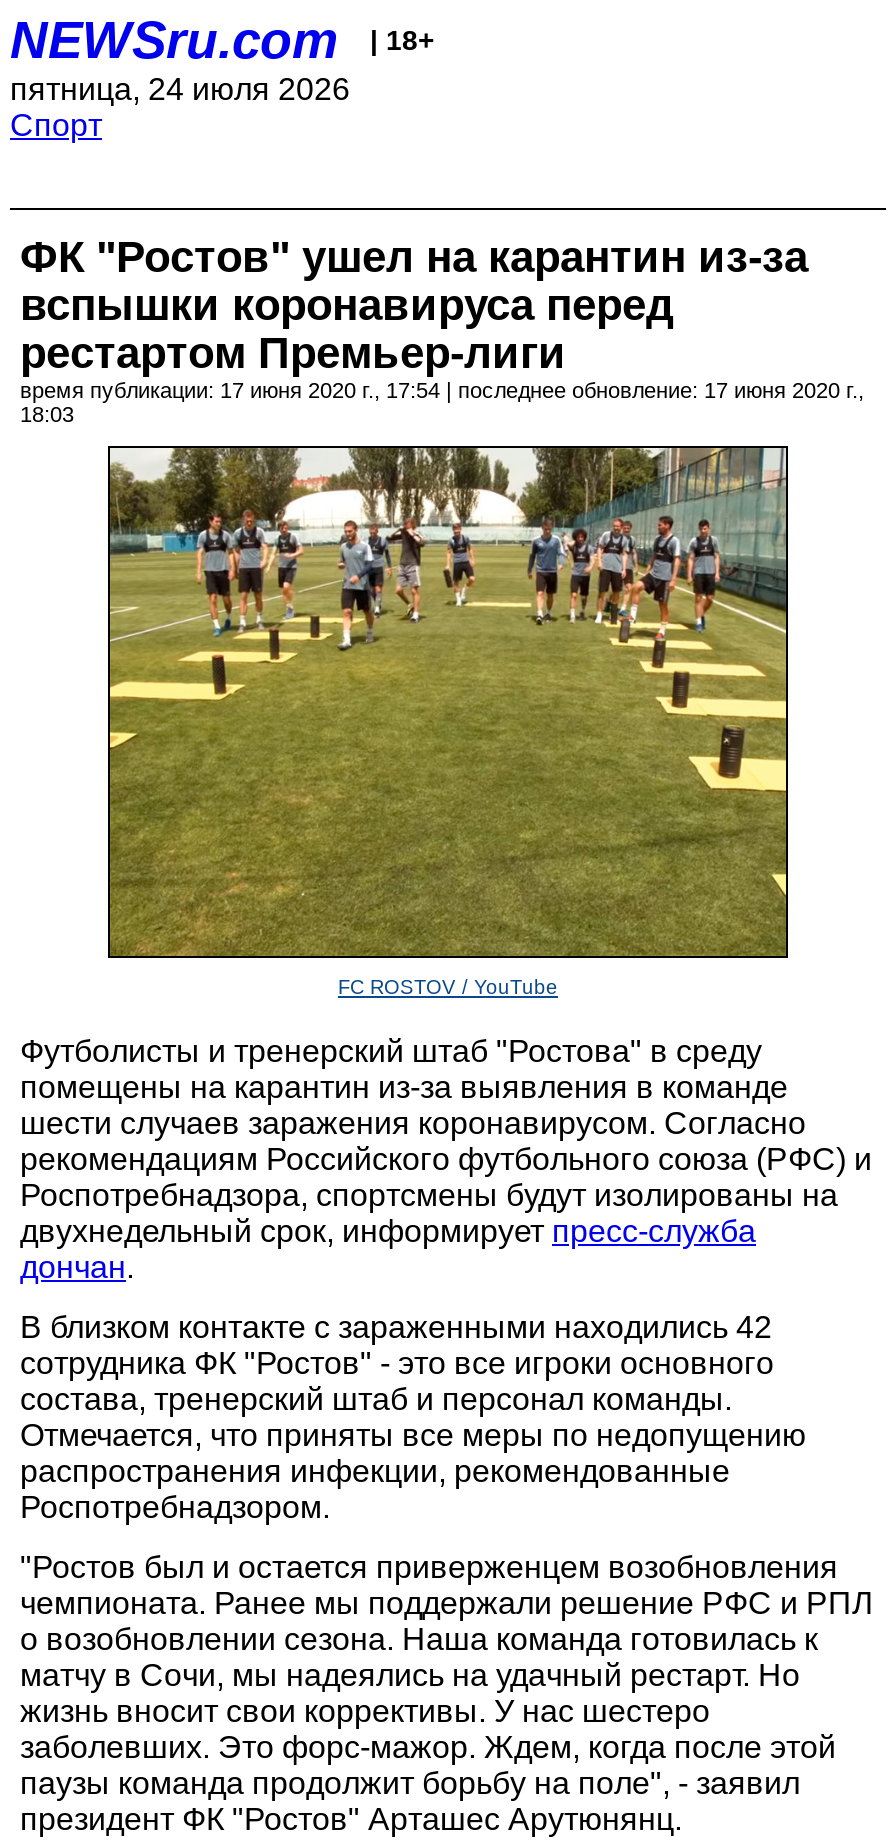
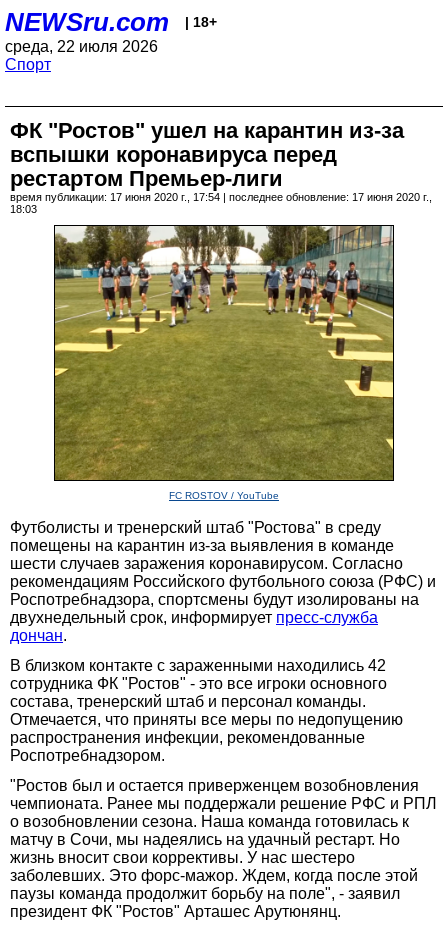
- пятница, 24 июля 2026
+ среда, 22 июля 2026
